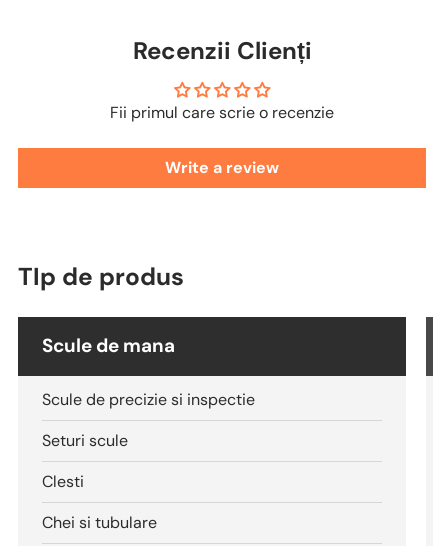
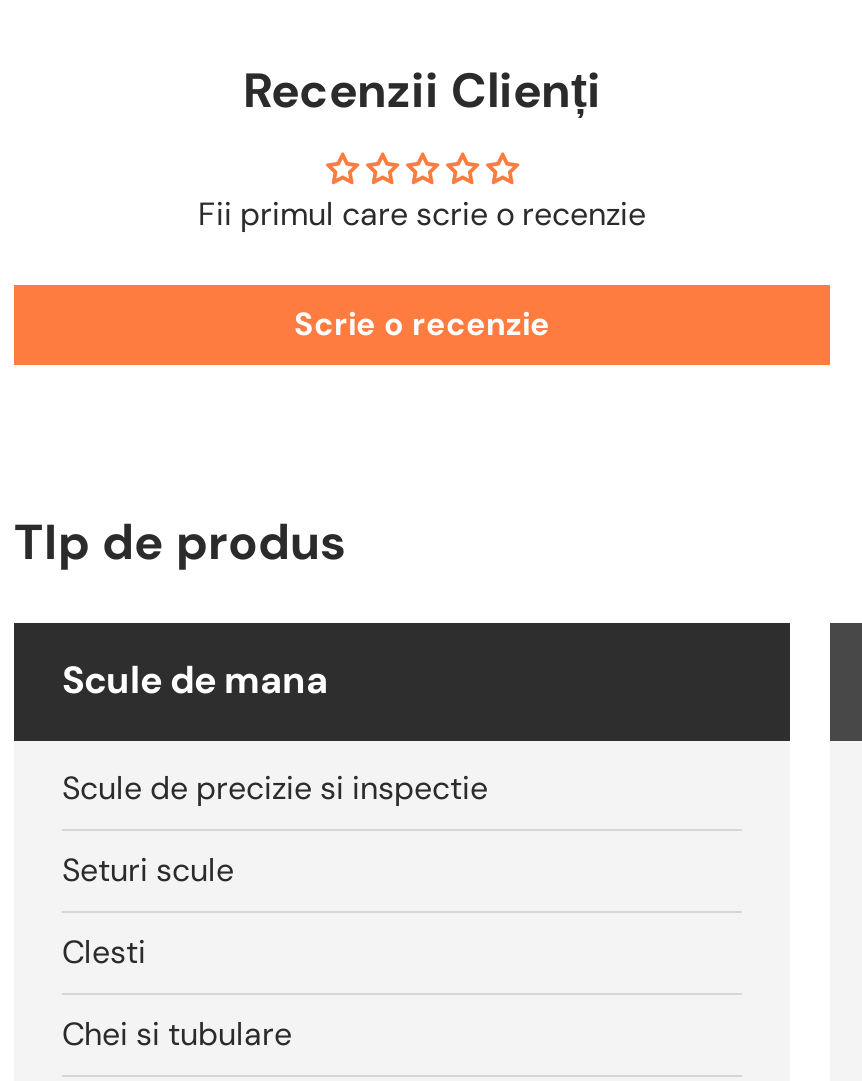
- Write a review
+ Scrie o recenzie
